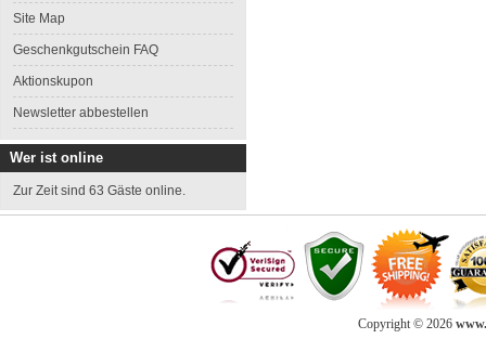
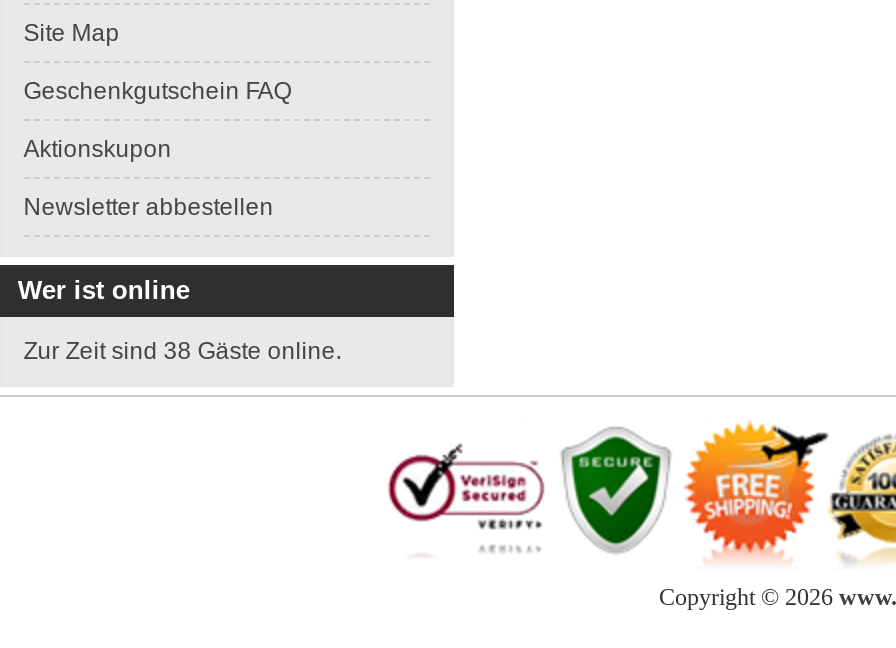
- Zur Zeit sind 63 Gäste online.
+ Zur Zeit sind 38 Gäste online.
